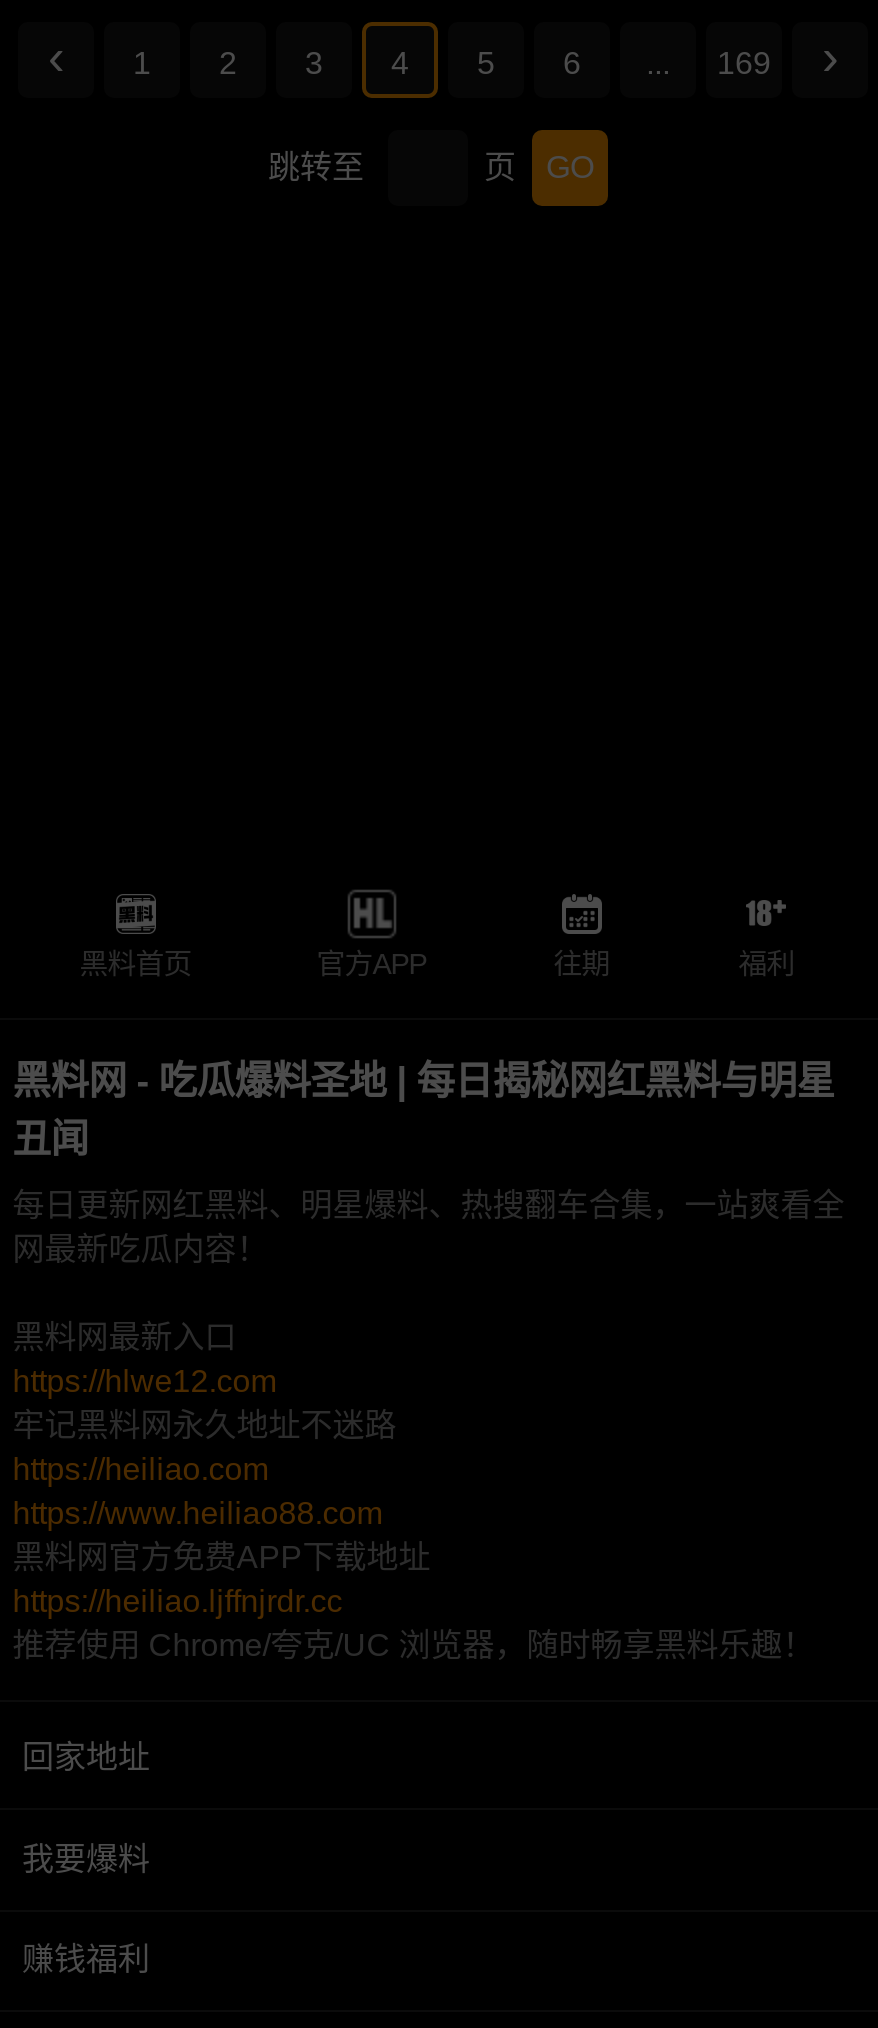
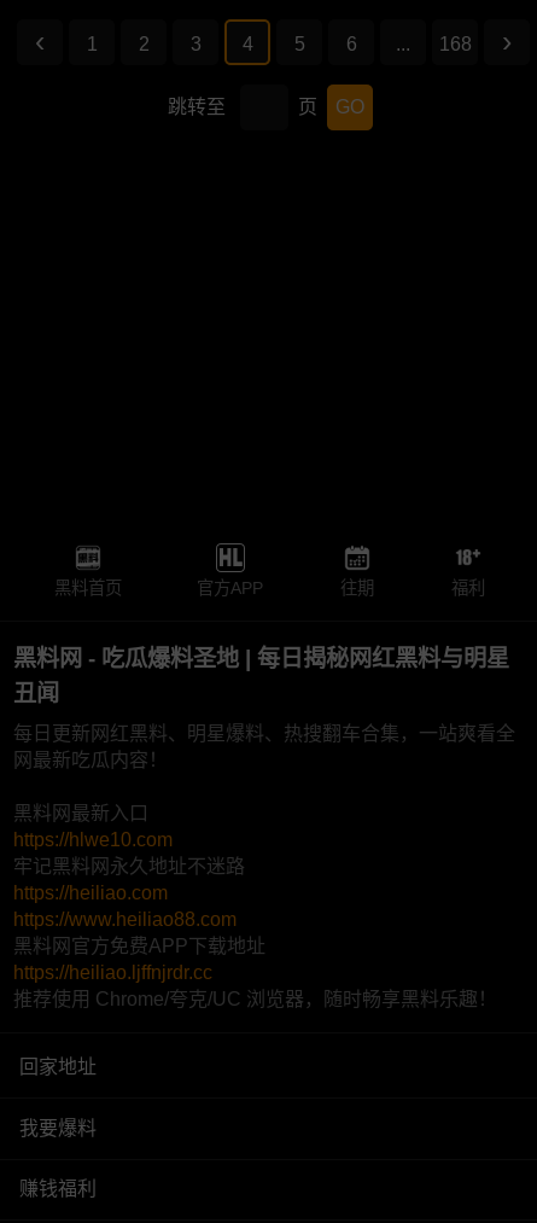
- 169
+ 168

- https://hlwe12.com
+ https://hlwe10.com
